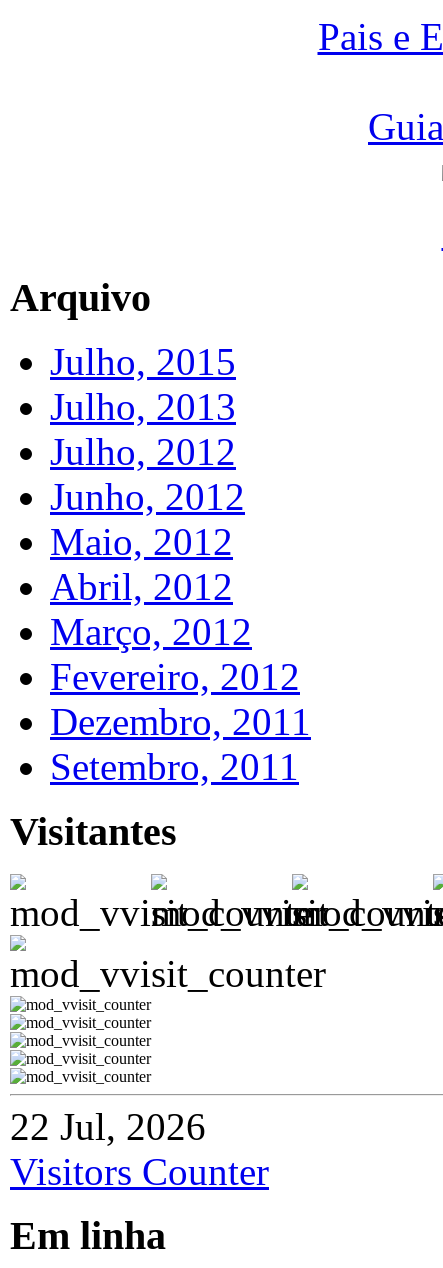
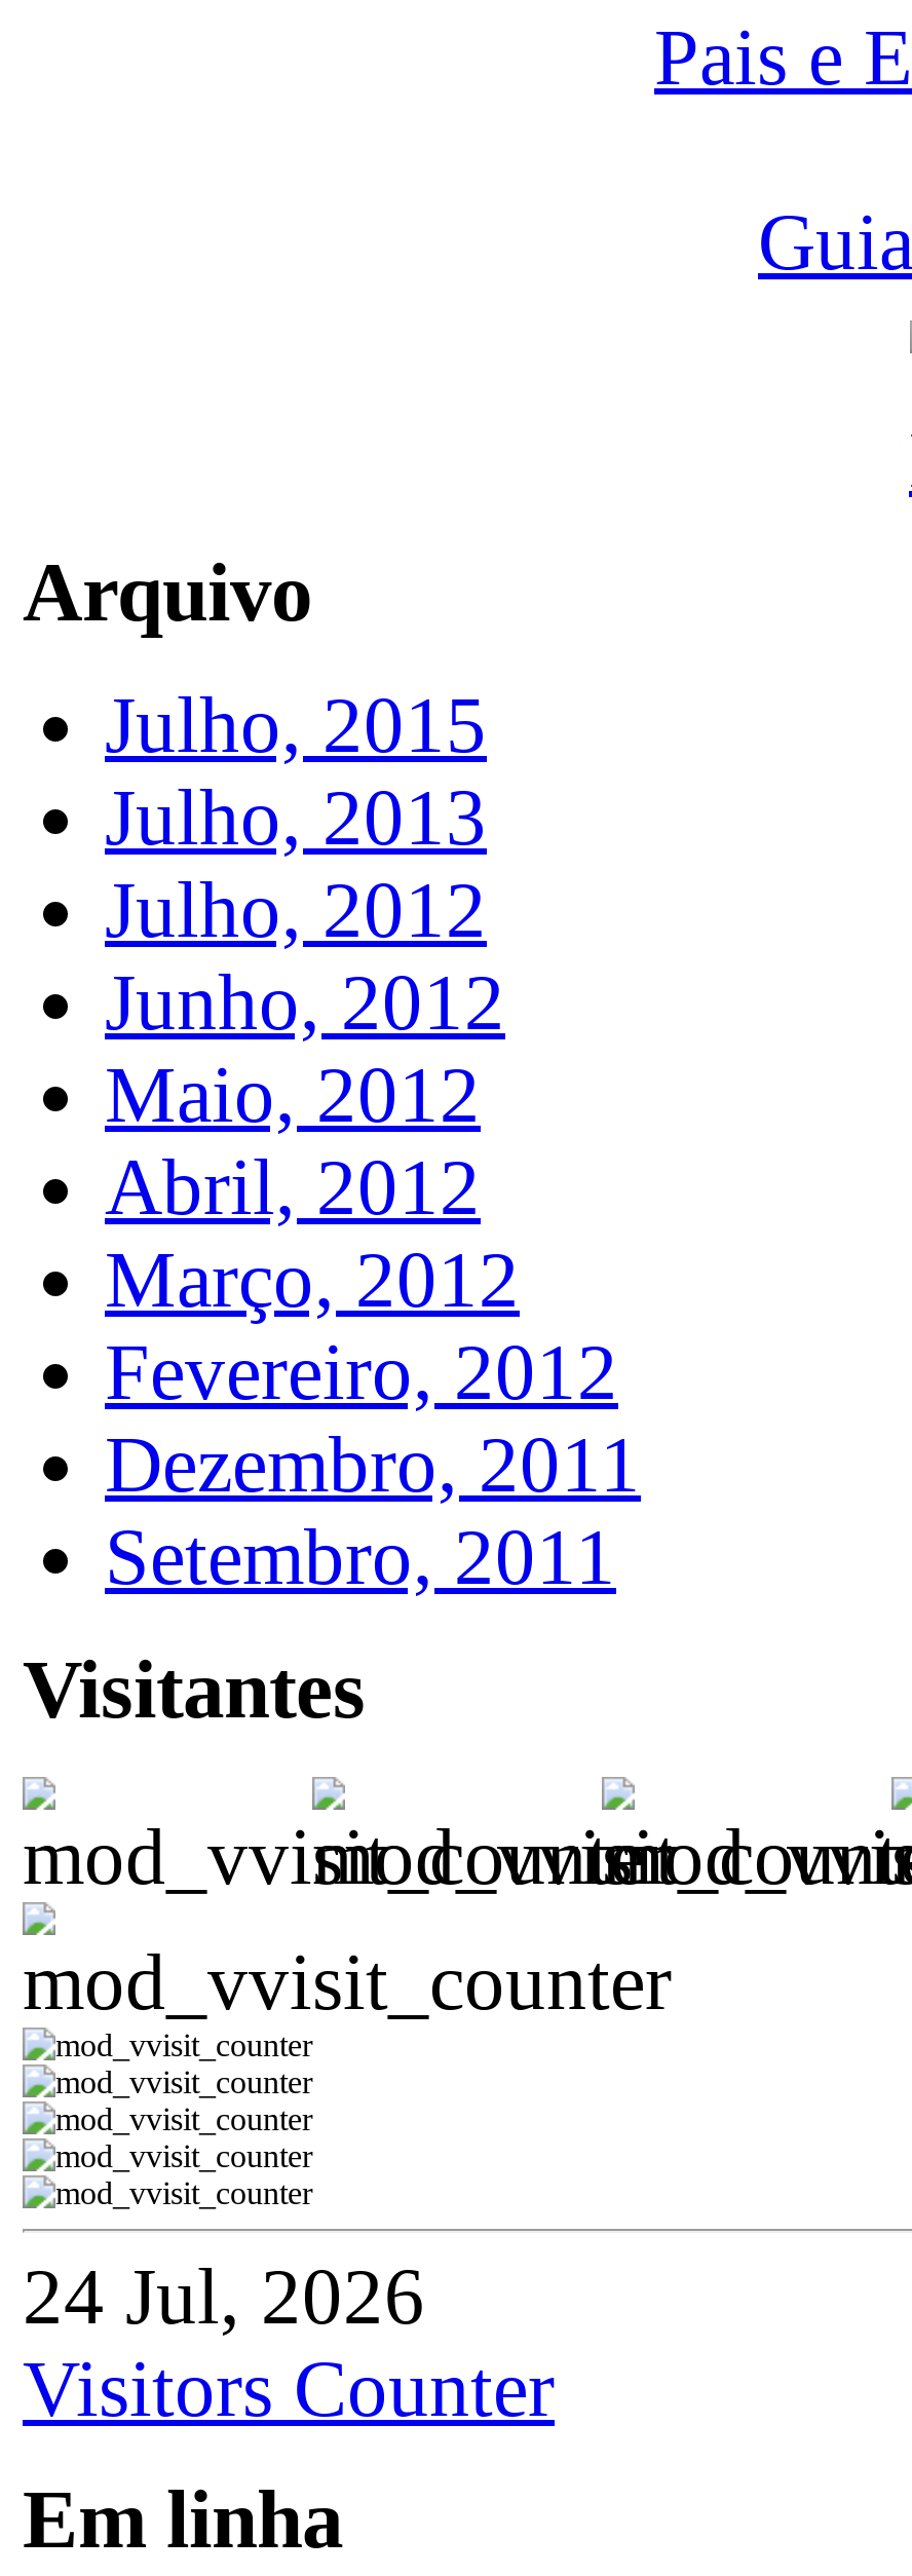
- 22 Jul, 2026
+ 24 Jul, 2026
